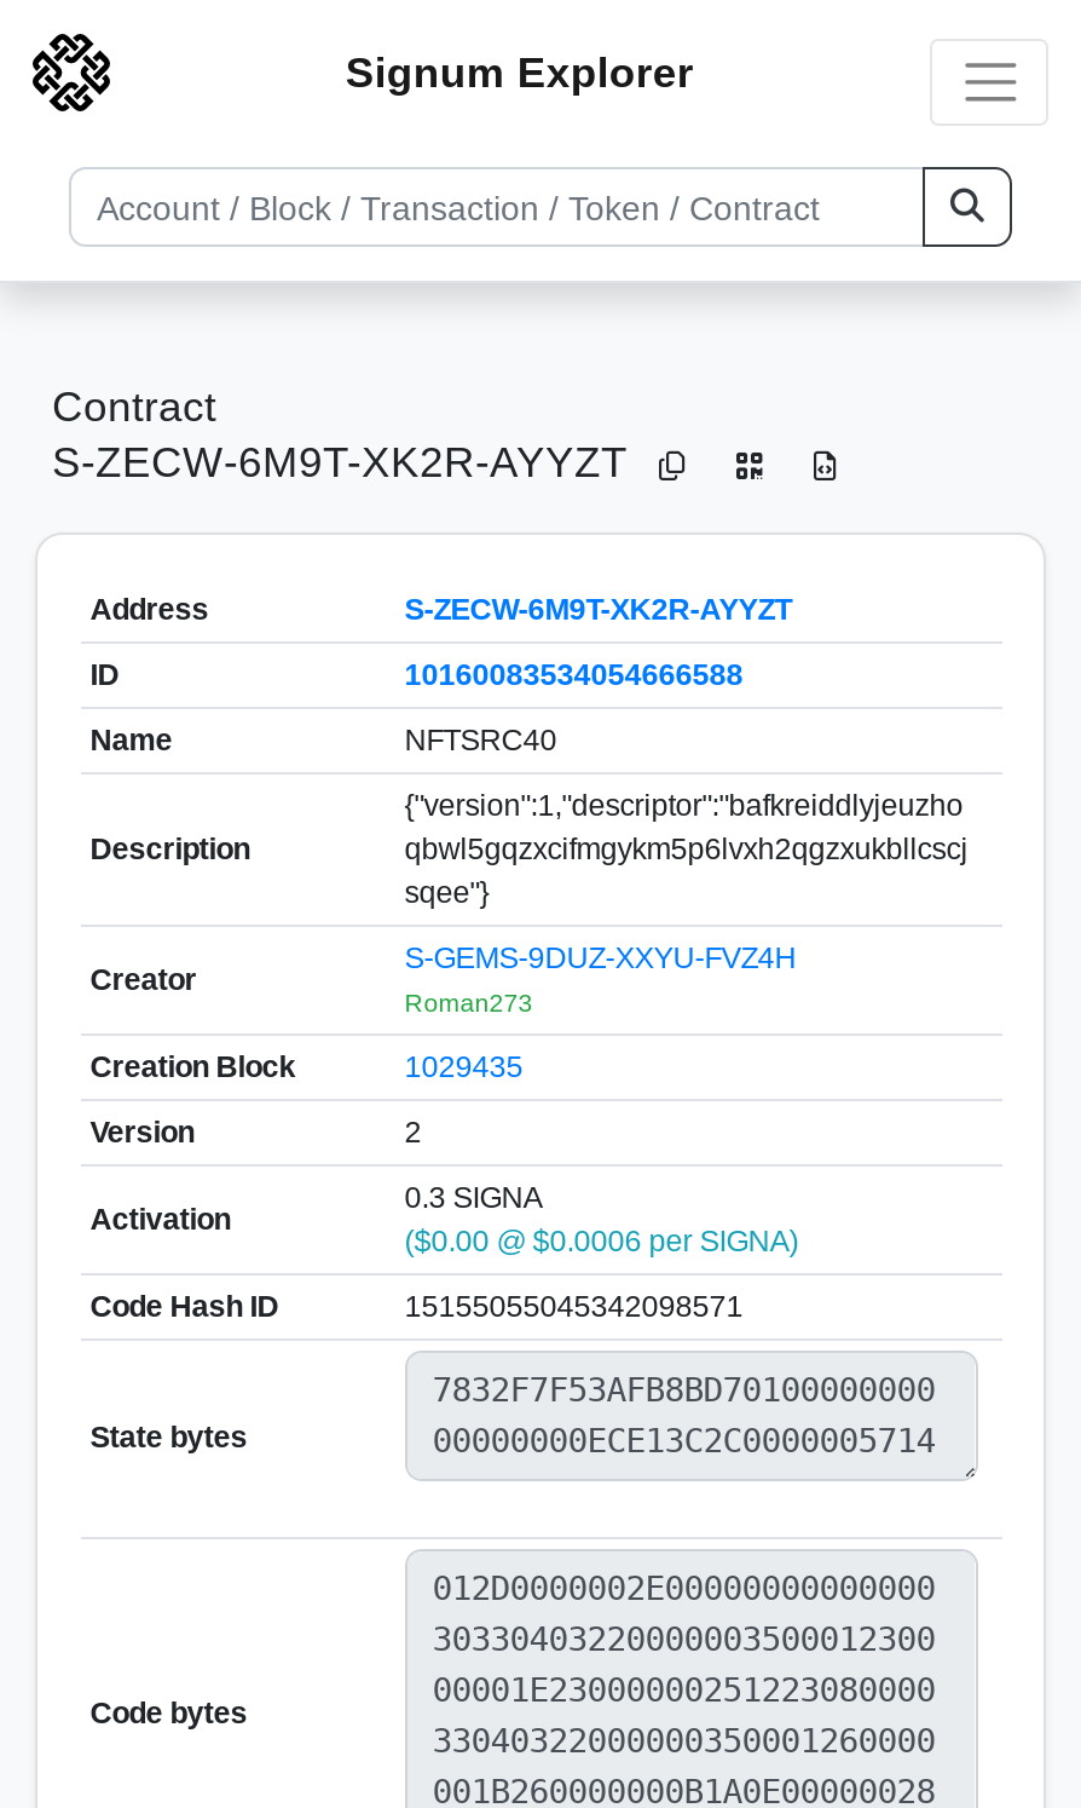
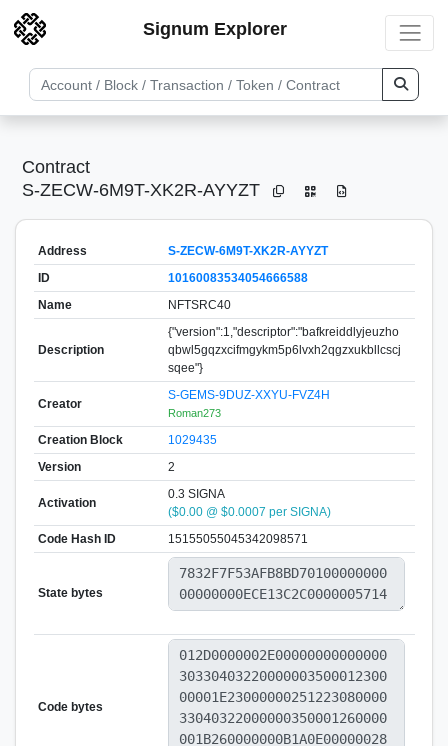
- ($0.00 @ $0.0006 per SIGNA)
+ ($0.00 @ $0.0007 per SIGNA)
